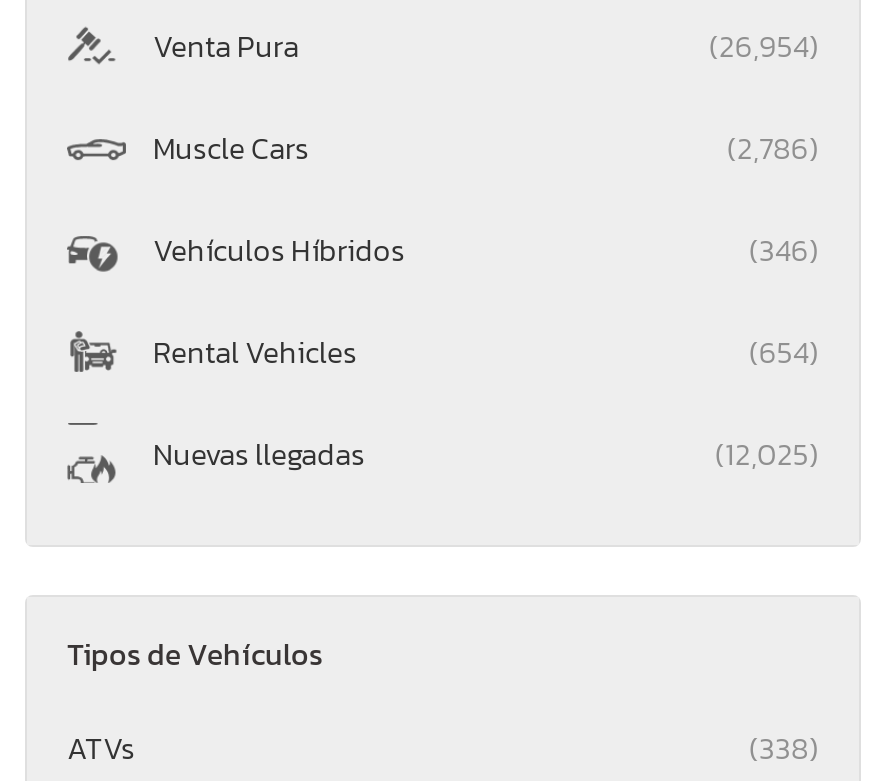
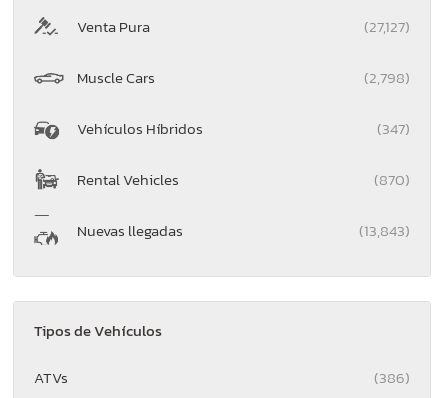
- (26,954)
+ (27,127)

- (2,786)
+ (2,798)

- (346)
+ (347)

- (654)
+ (870)

- (12,025)
+ (13,843)

- (338)
+ (386)
